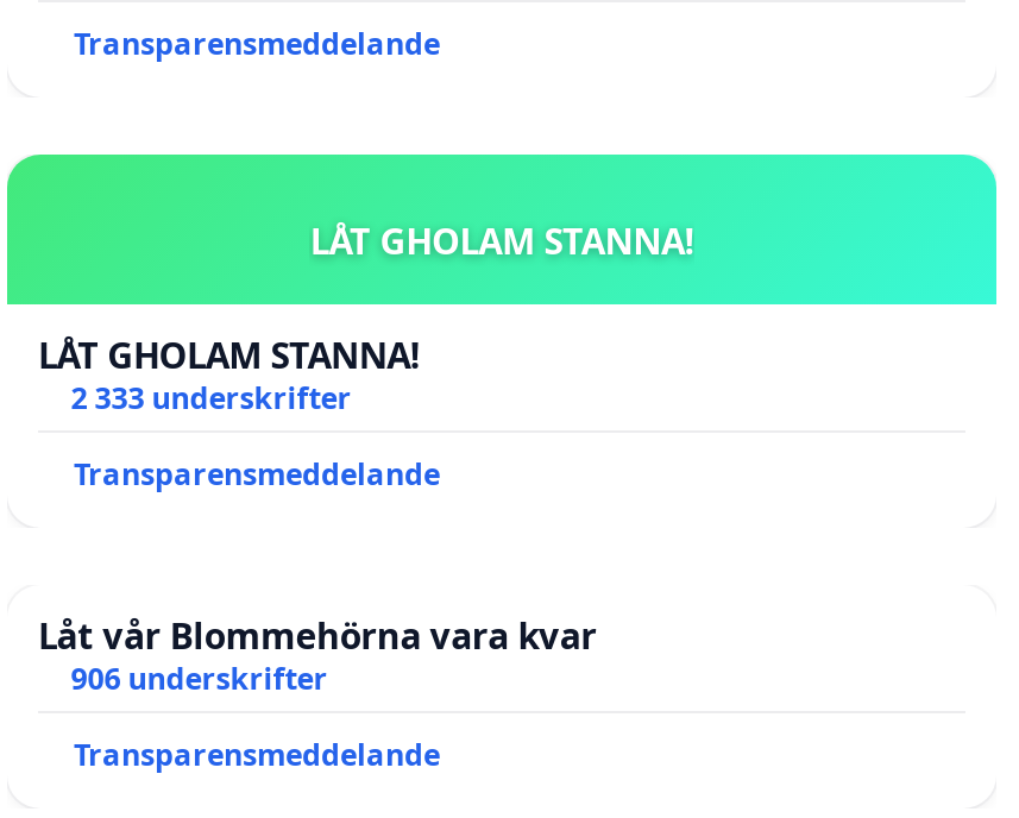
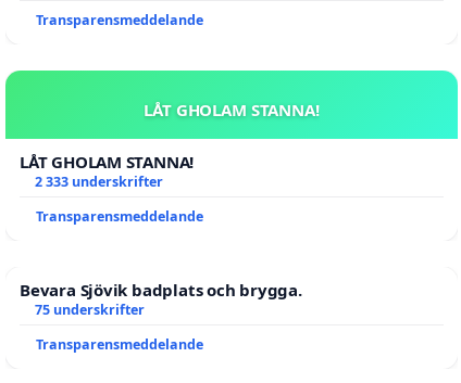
- Låt vår Blommehörna vara kvar
- 906 underskrifter
+ Bevara Sjövik badplats och brygga.
+ 75 underskrifter
